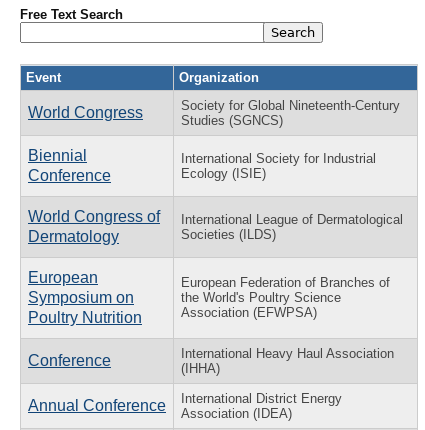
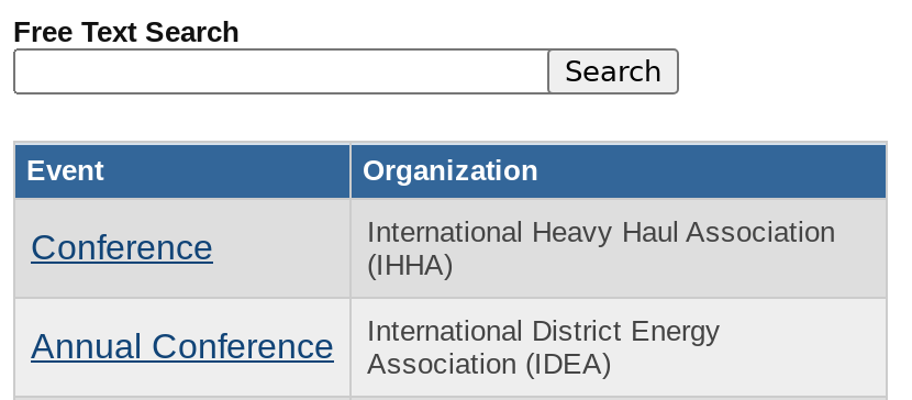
- World Congress
- Society for Global Nineteenth-Century
- Studies (SGNCS)
- Biennial
- Conference

- International Society for Industrial
- Ecology (ISIE)
- World Congress of
- Dermatology

- International League of Dermatological
- Societies (ILDS)
- European
- Symposium on
- Poultry Nutrition

- European Federation of Branches of
- the World's Poultry Science
- Association (EFWPSA)
